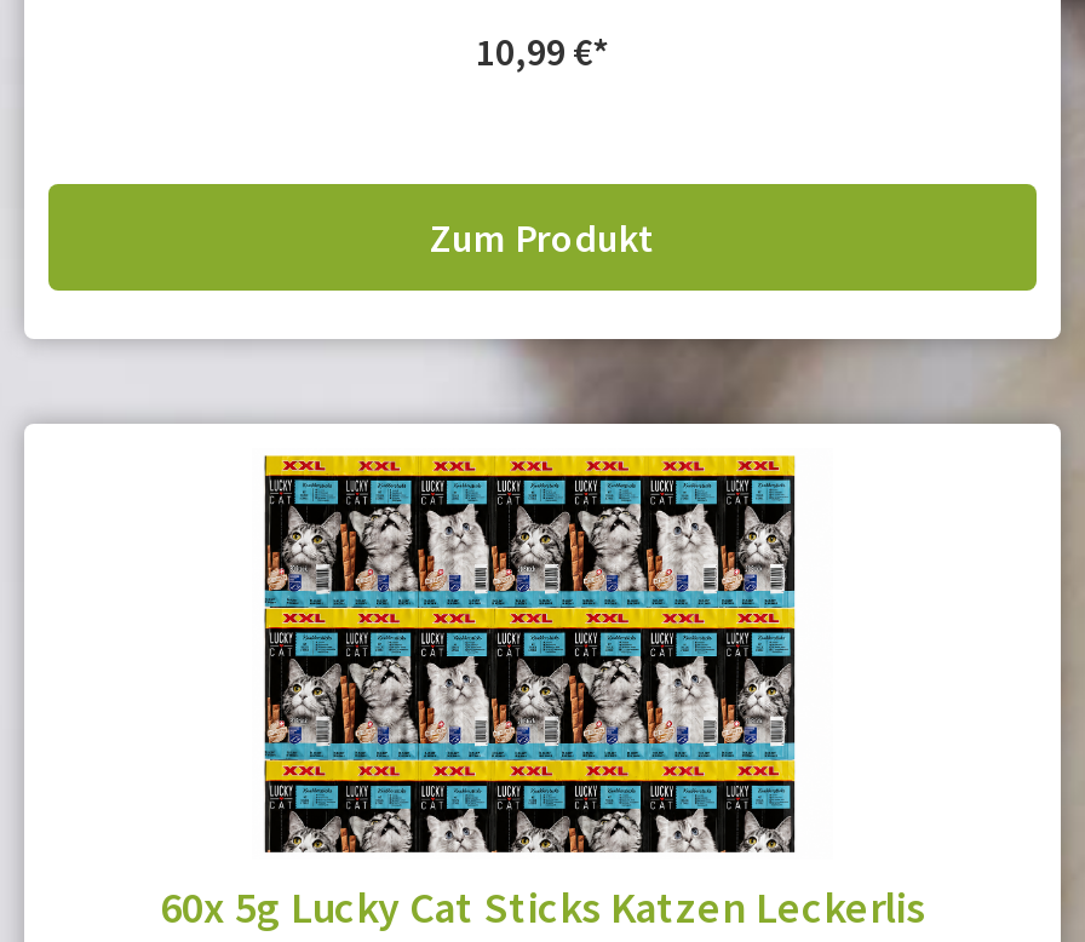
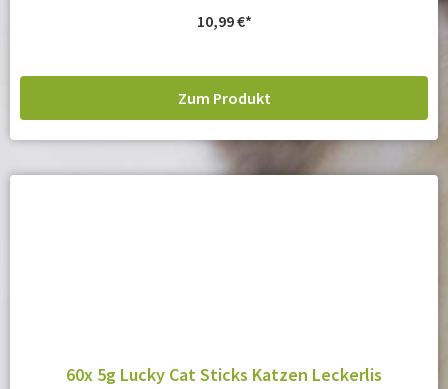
- [image]
